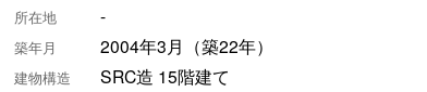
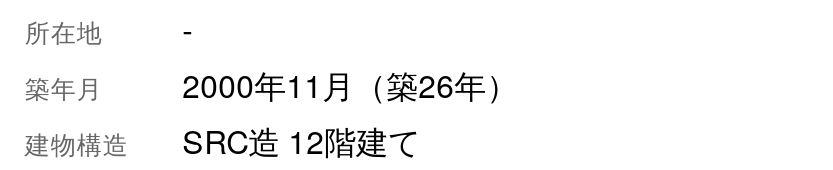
- 2004年3月（築22年）
+ 2000年11月（築26年）

- 建物構造 SRC造 15階建て
+ 建物構造 SRC造 12階建て
